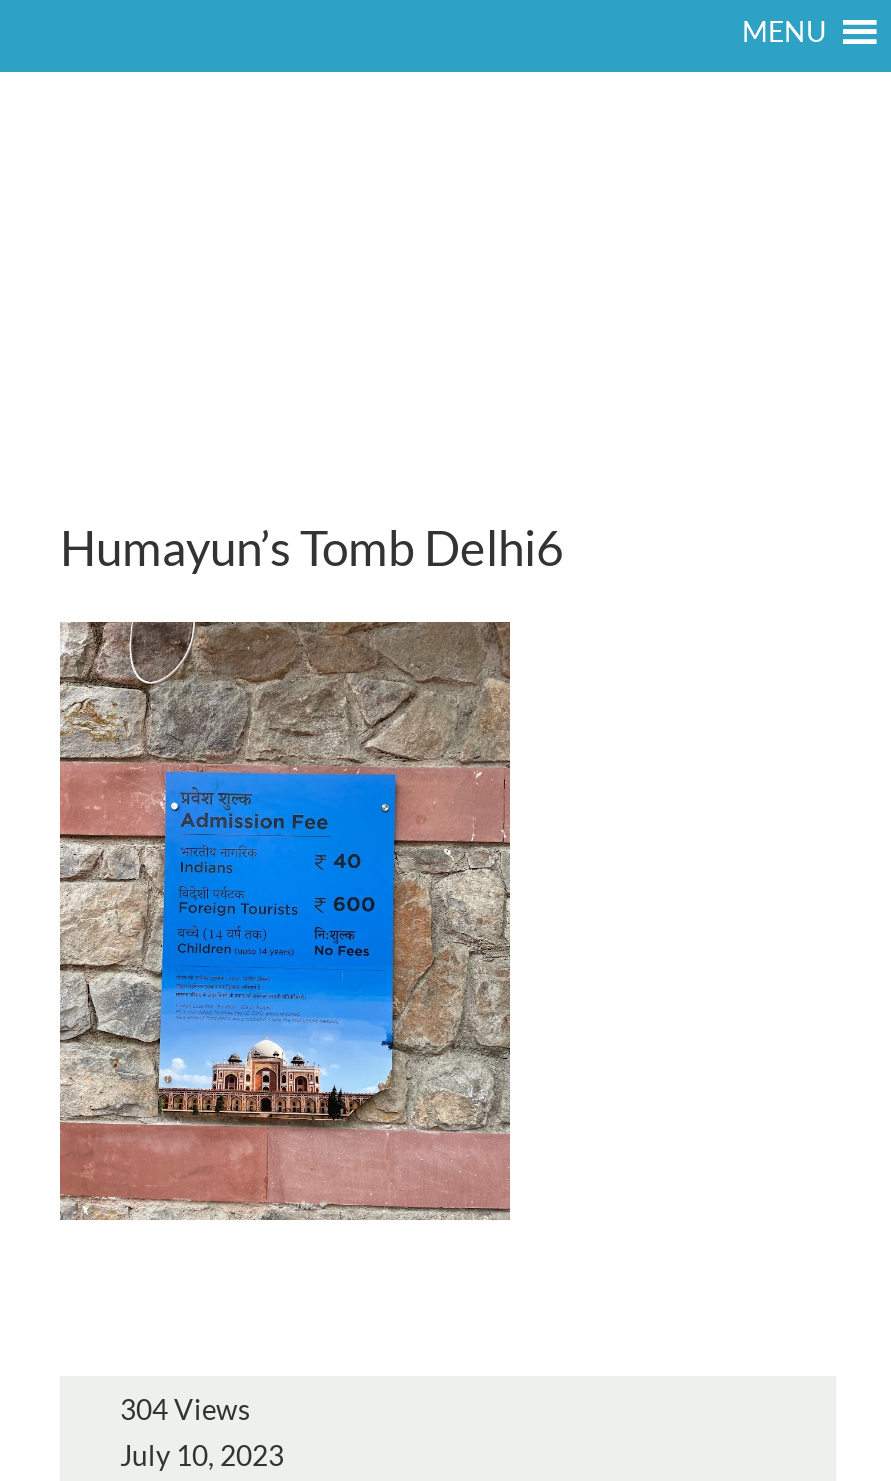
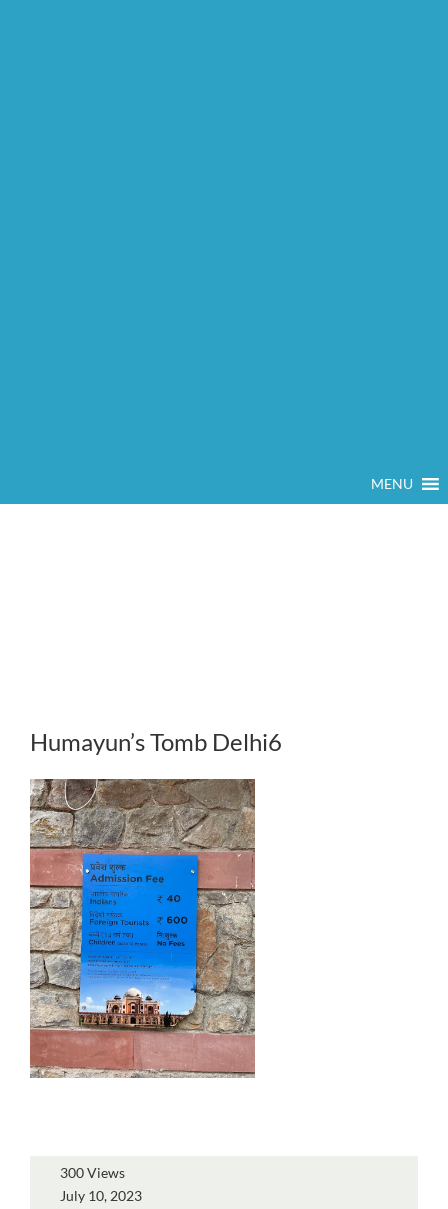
- 304 Views
+ 300 Views
